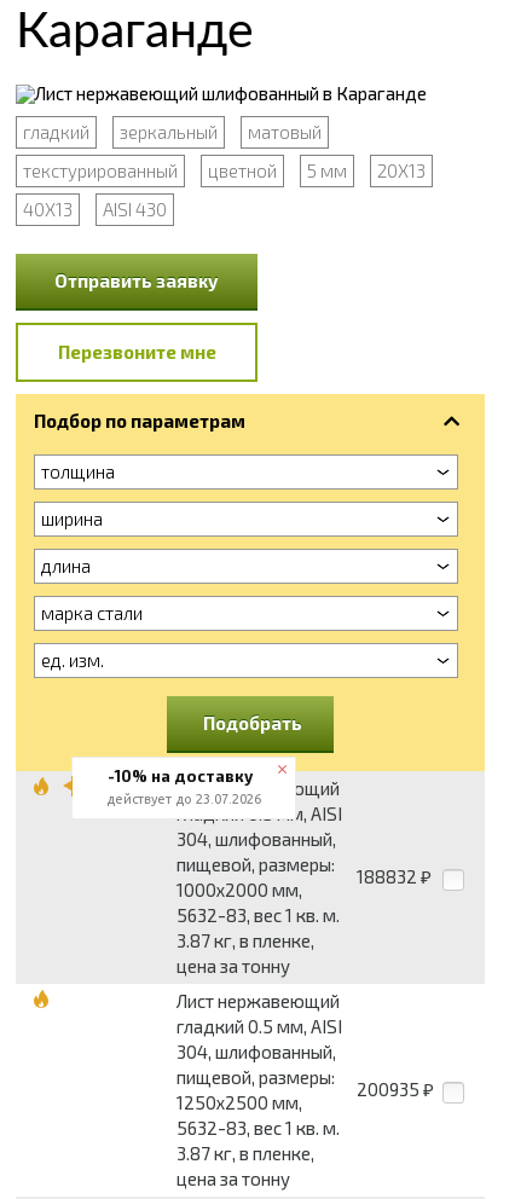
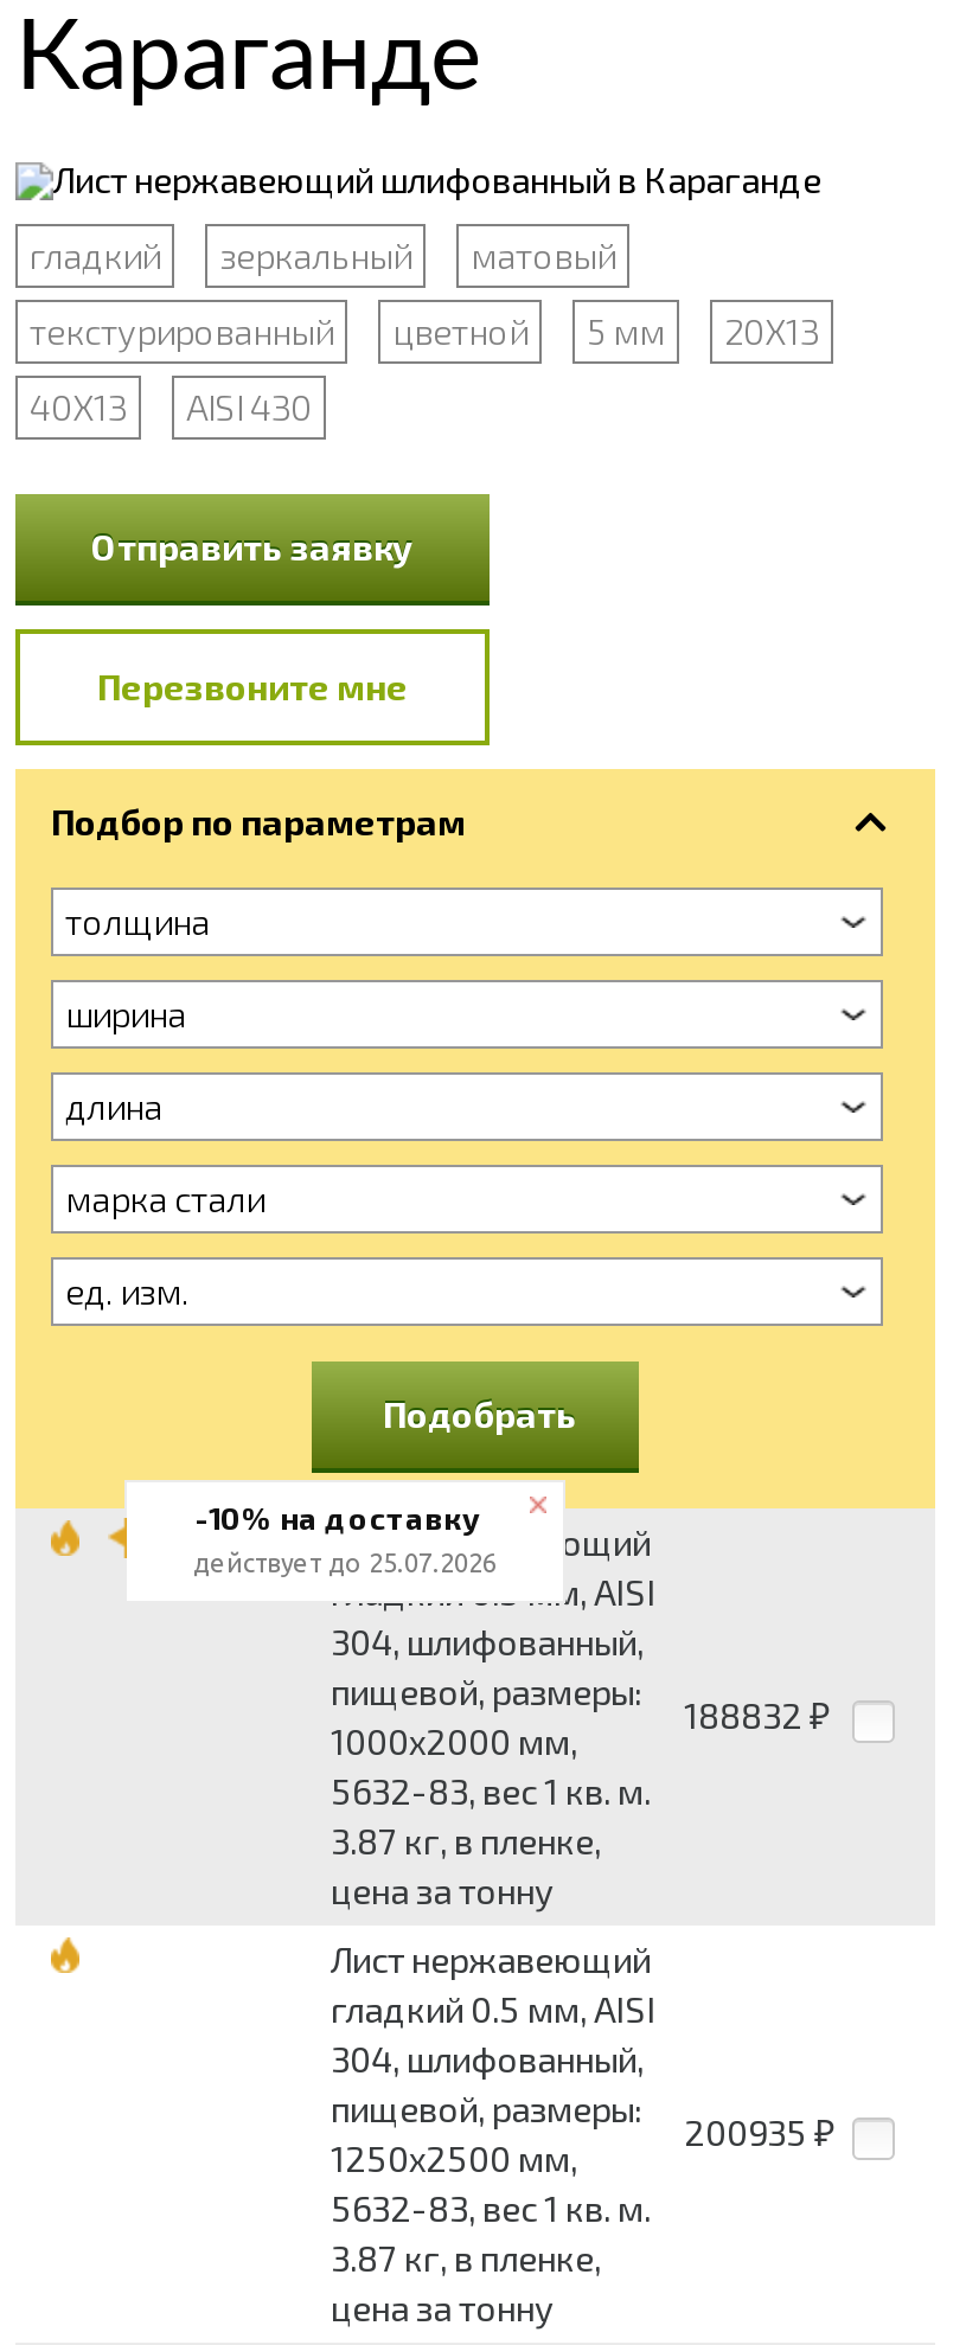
- действует до 23.07.2026
+ действует до 25.07.2026
